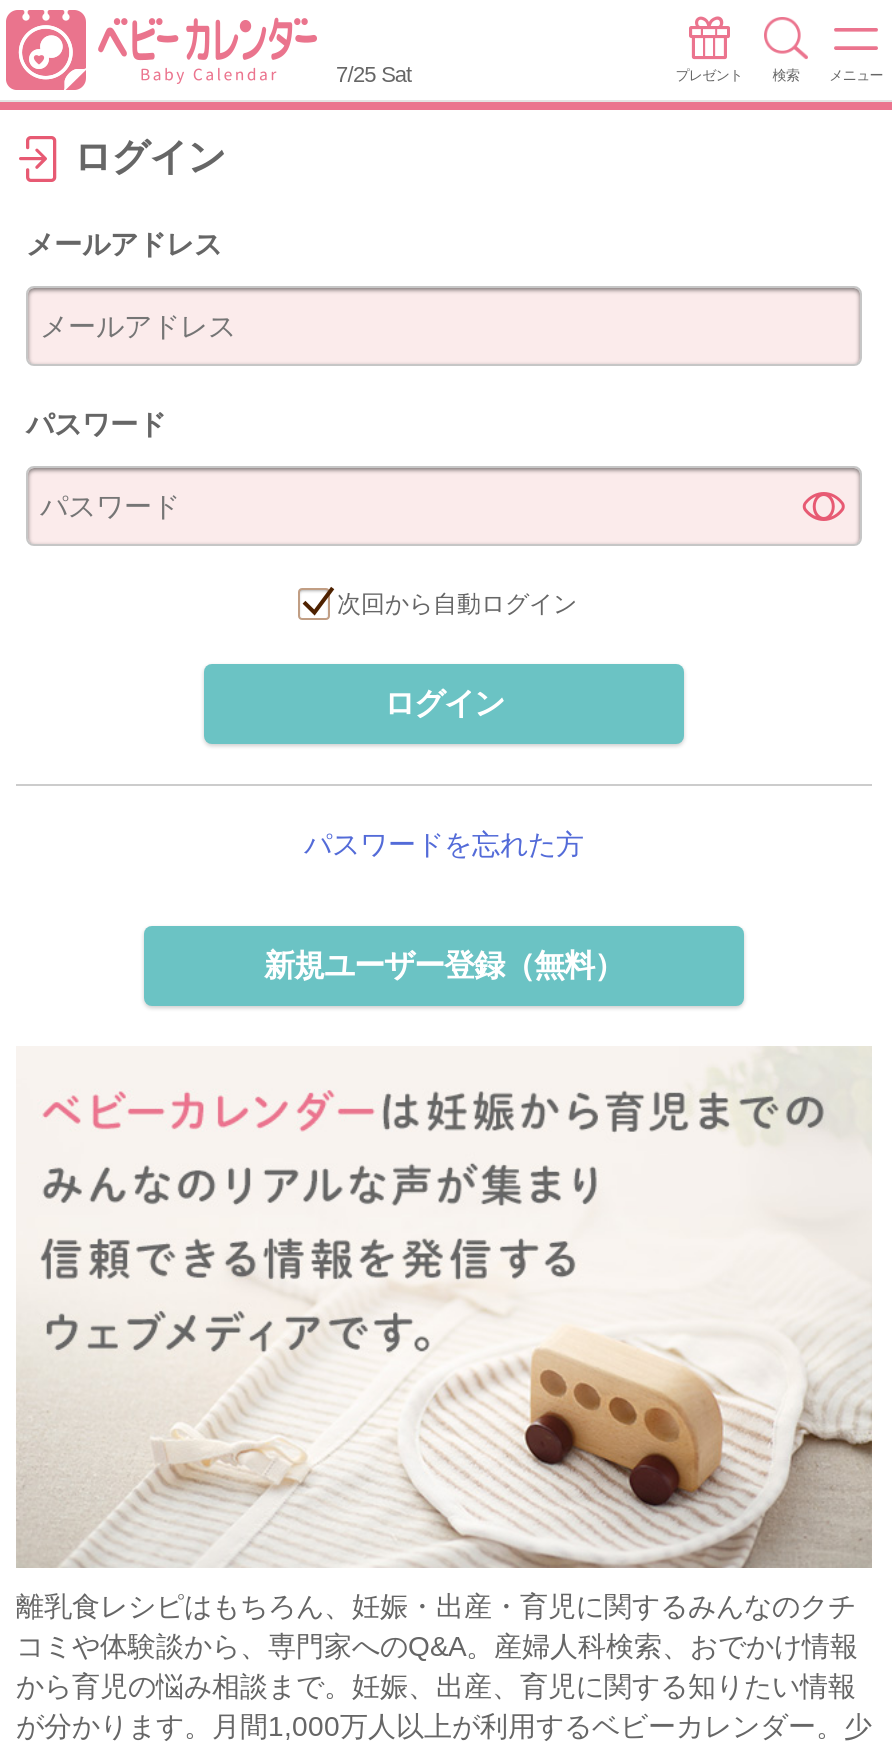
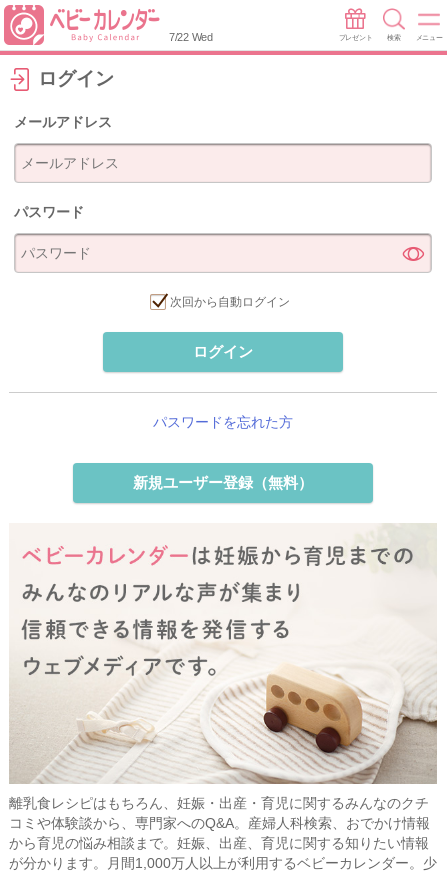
- 7/25 Sat
+ 7/22 Wed
